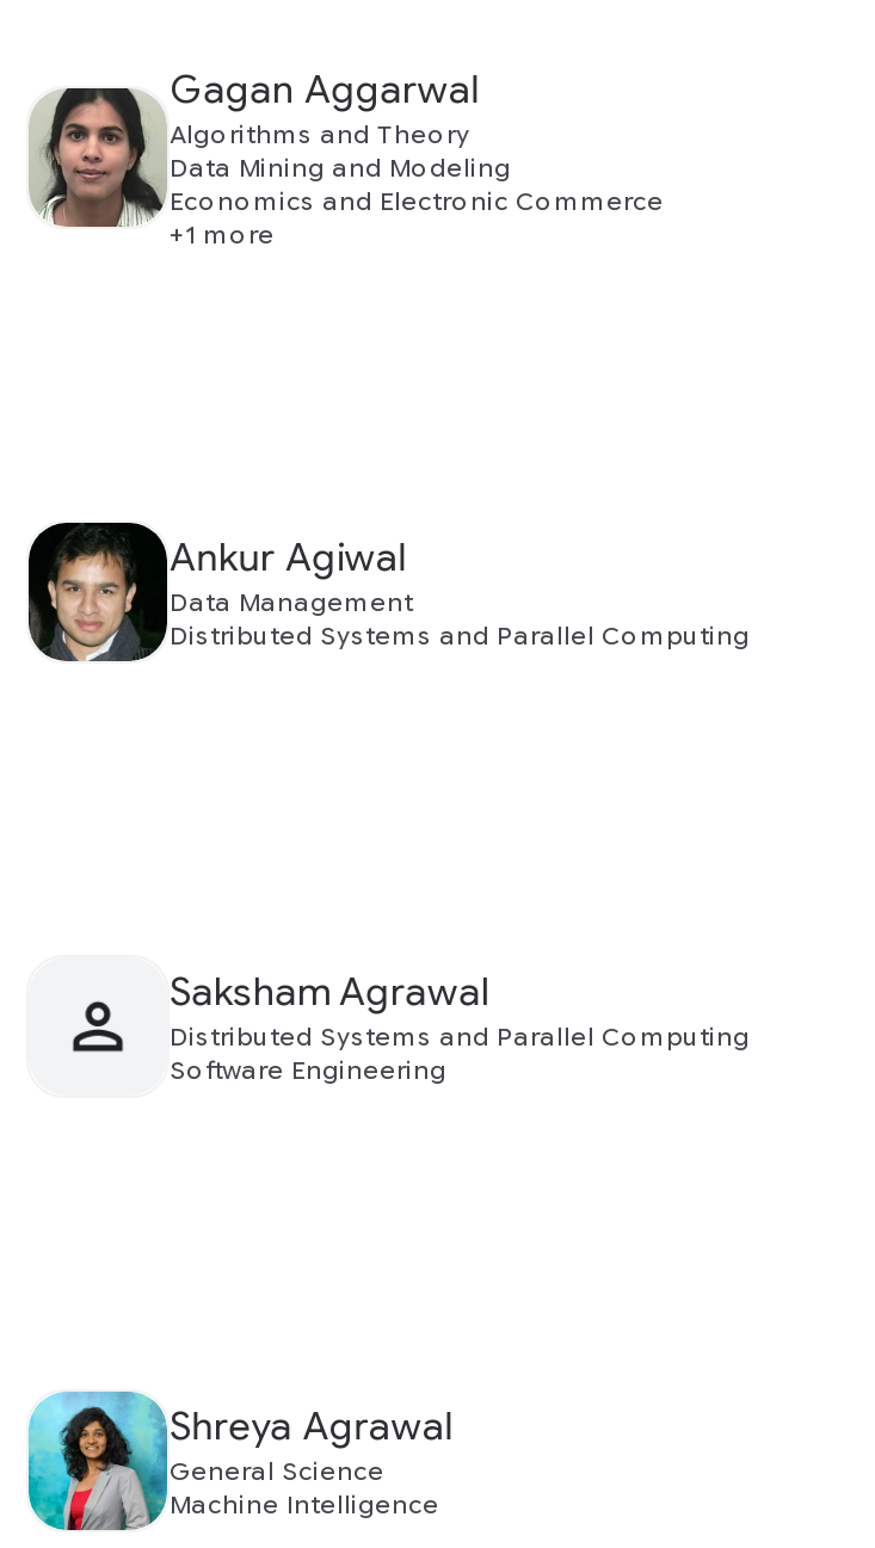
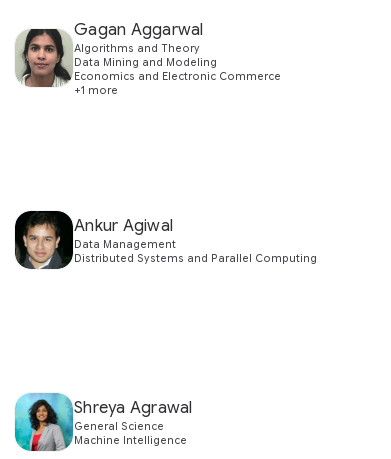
- [image]
- Saksham Agrawal
- Distributed Systems and Parallel Computing
- Software Engineering
